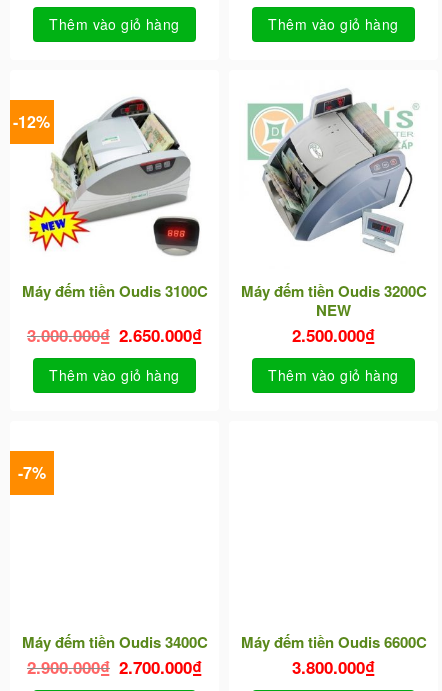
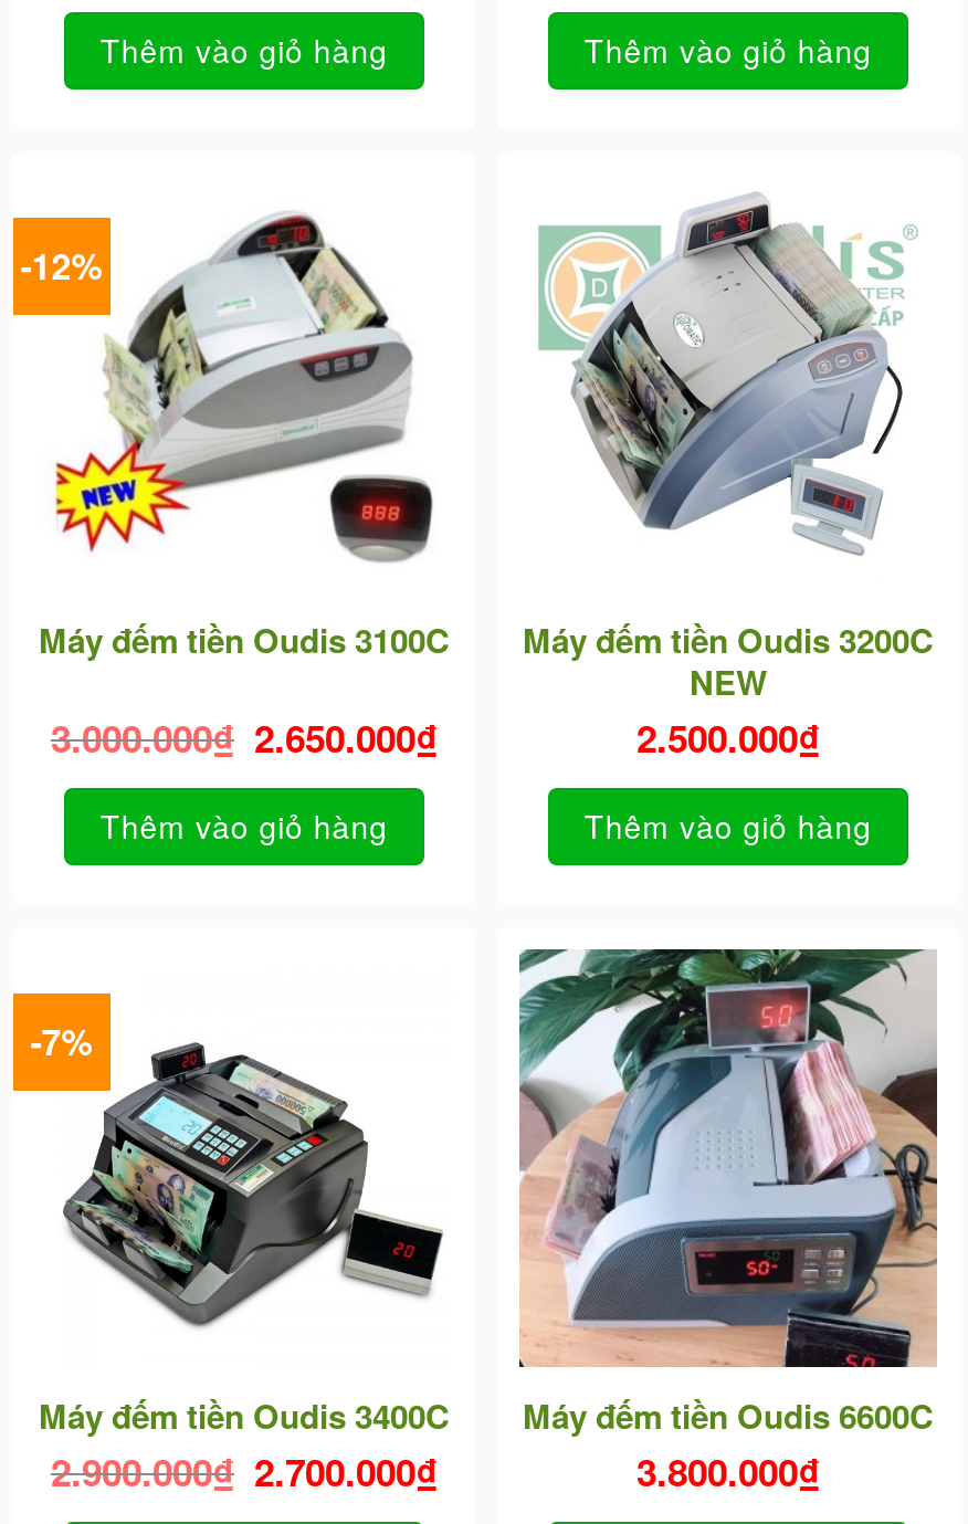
+ [image]

+ [image]
